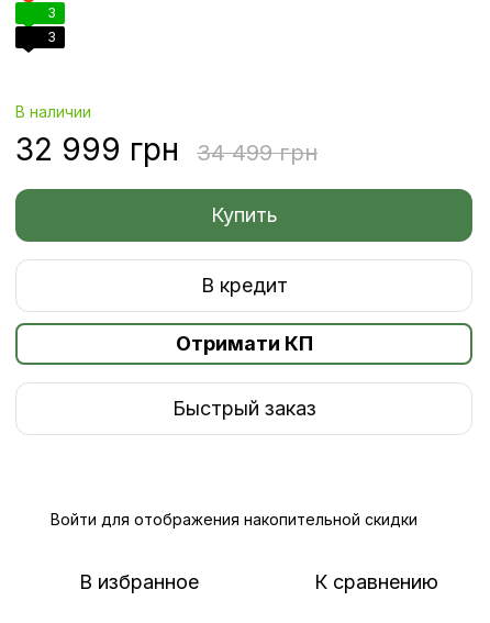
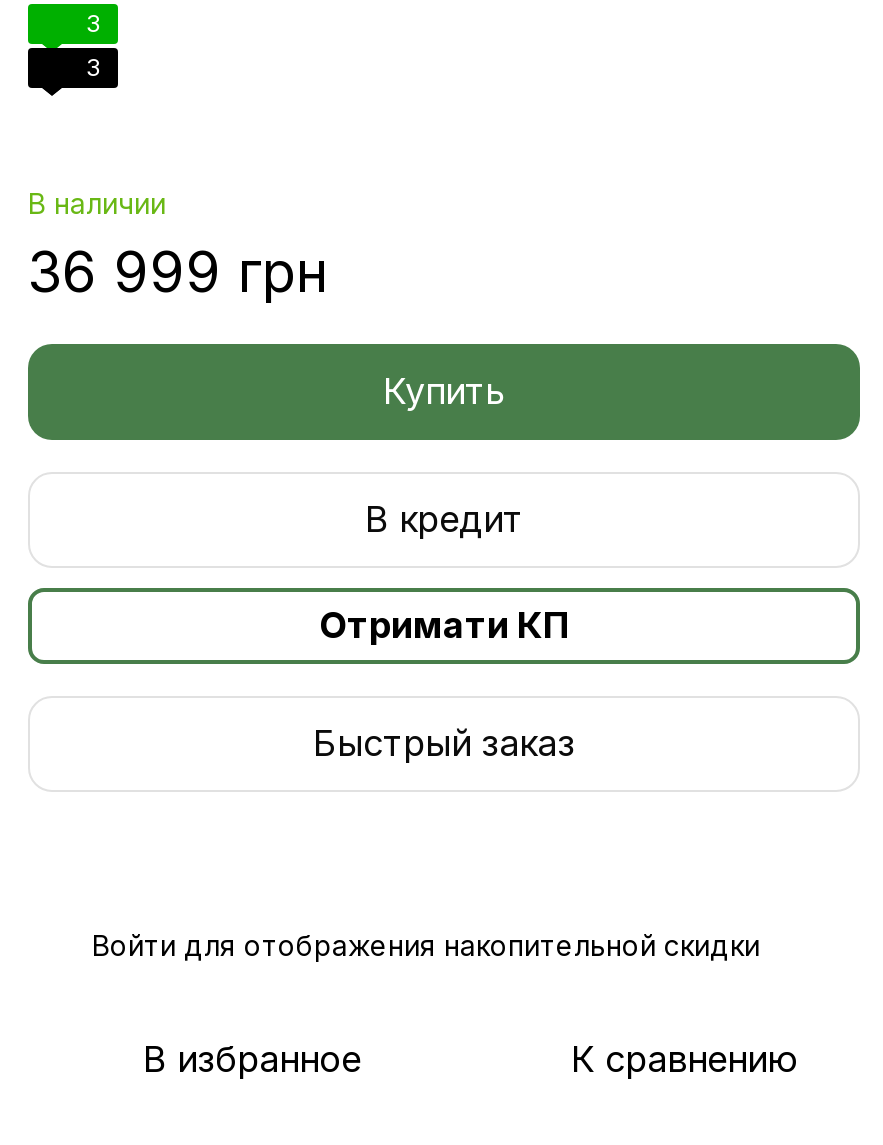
- 32 999 грн
- 34 499 грн
+ 36 999 грн
